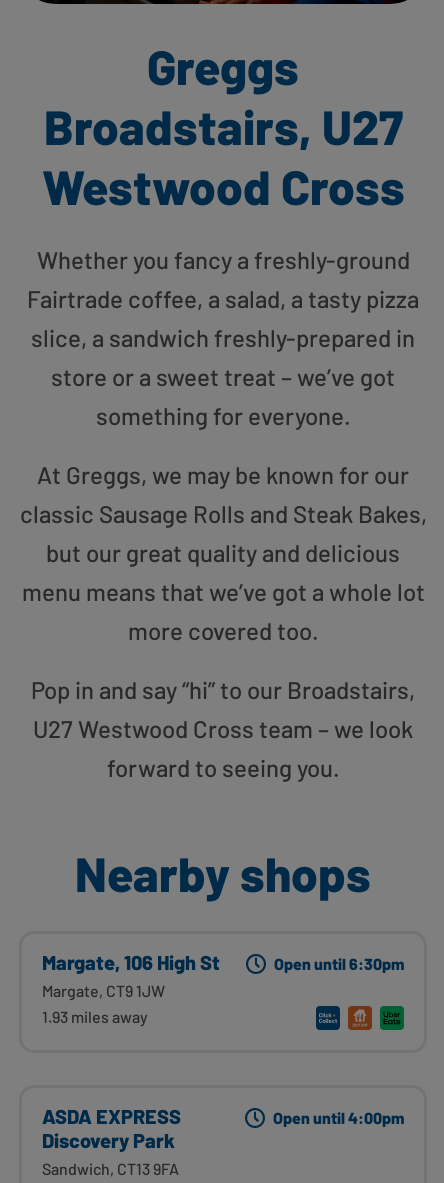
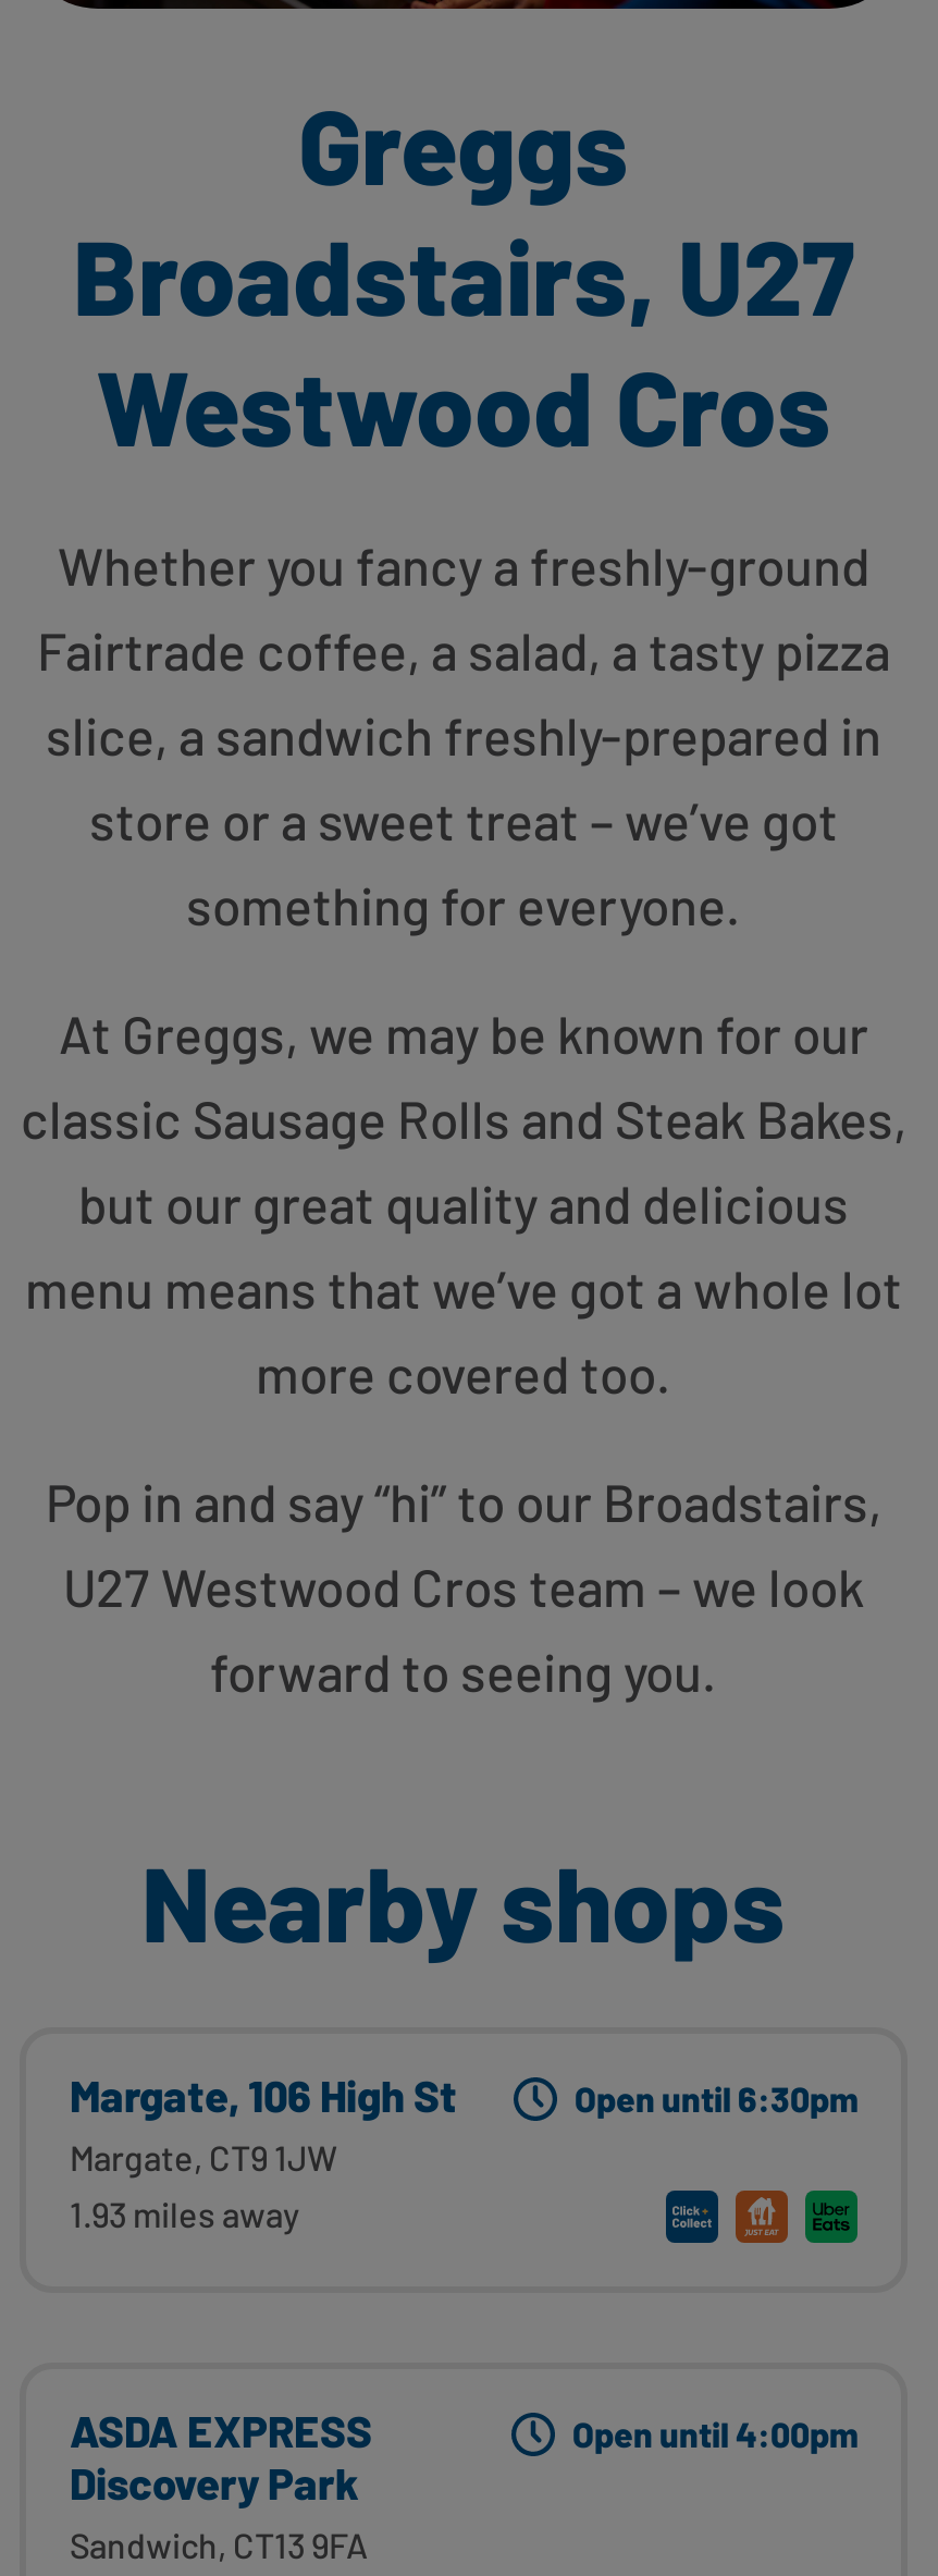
- Westwood Cross
+ Westwood Cros

- U27 Westwood Cross team – we look
+ U27 Westwood Cros team – we look
